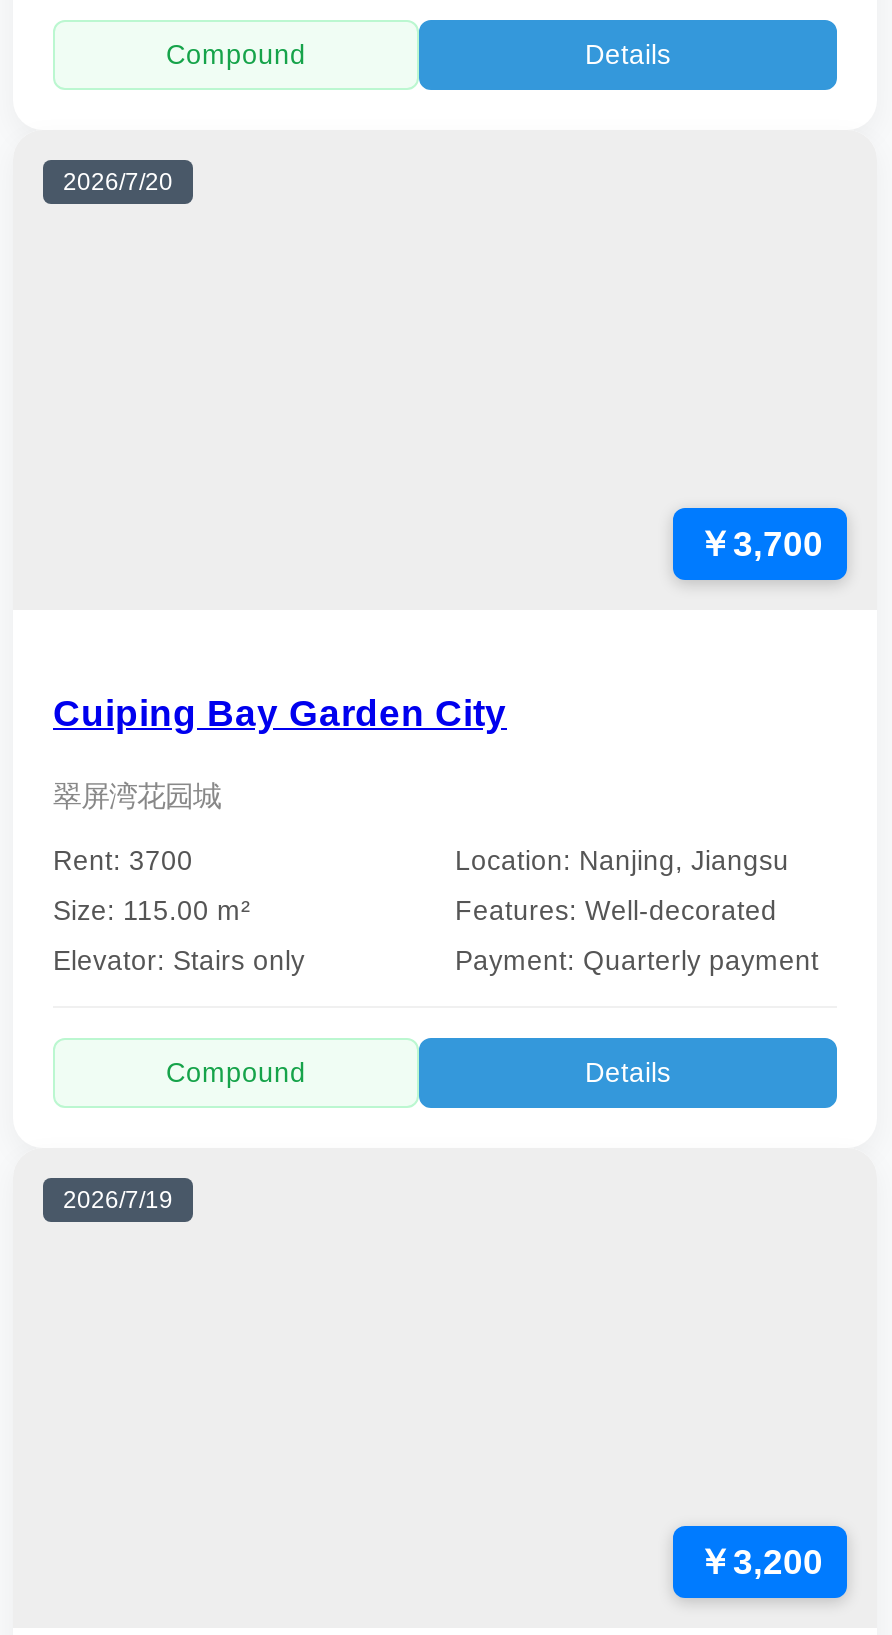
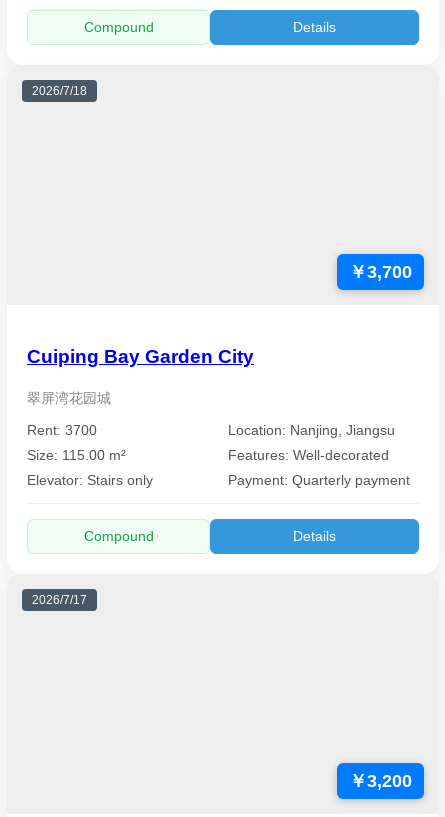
- 2026/7/20
+ 2026/7/18

- 2026/7/19
+ 2026/7/17
